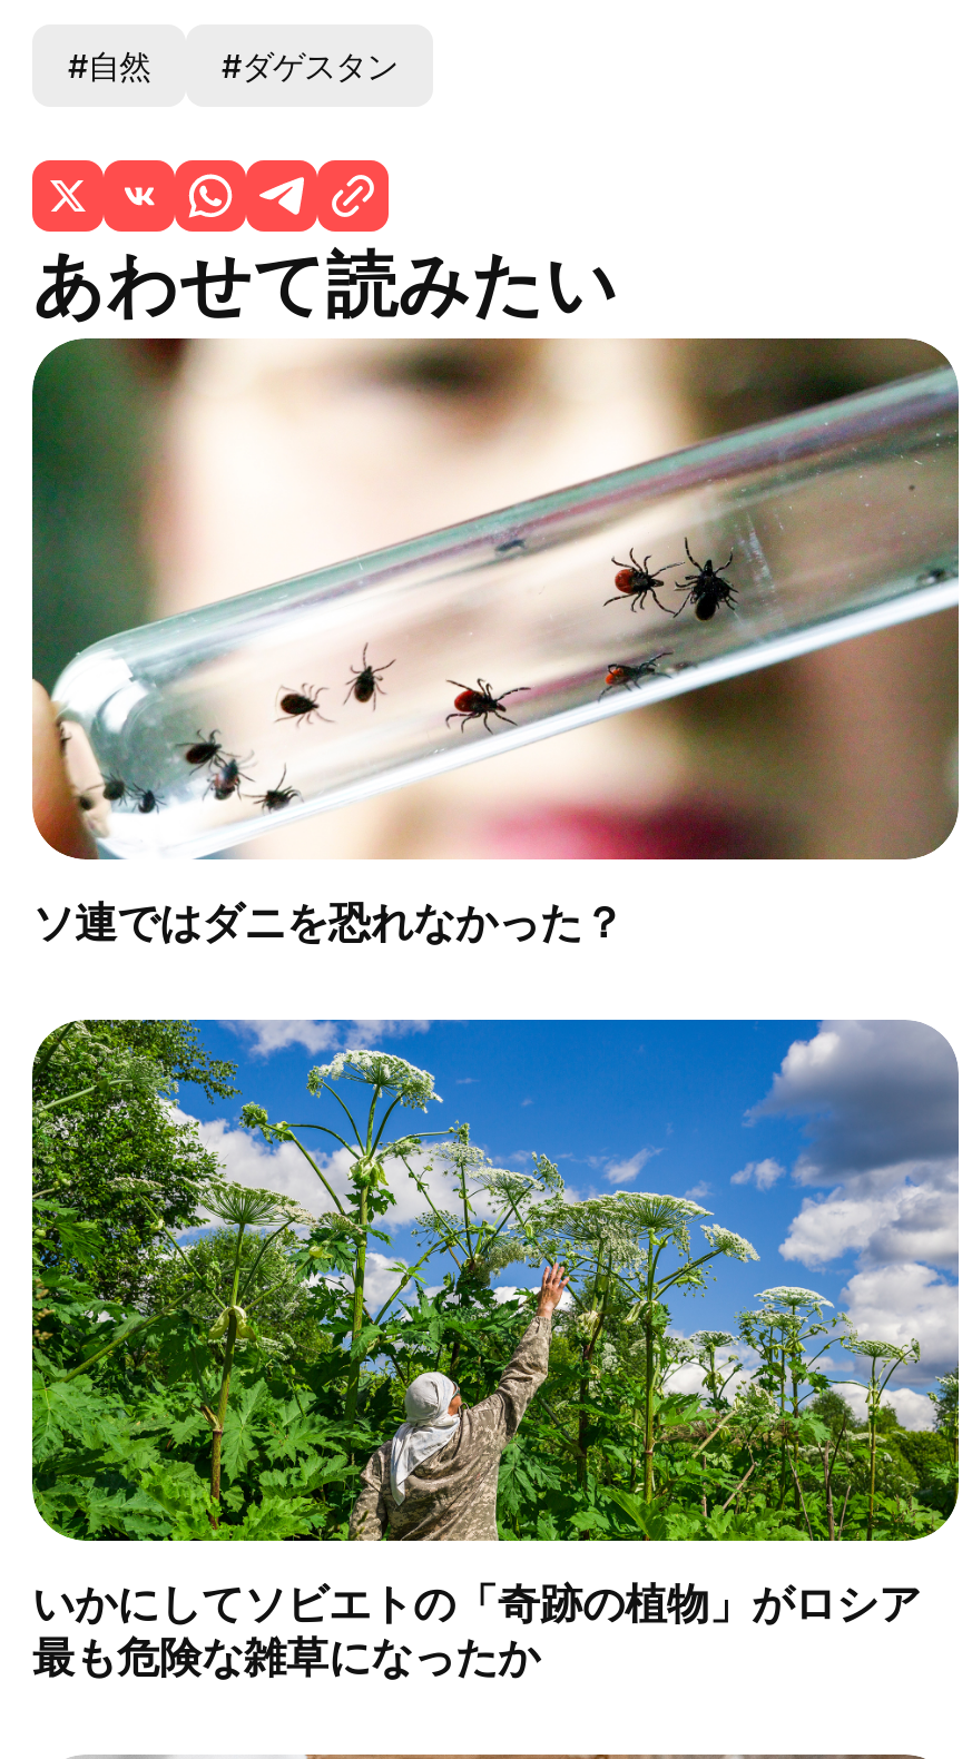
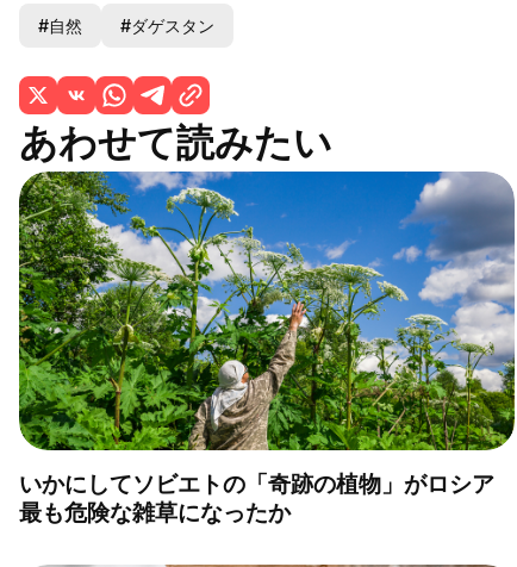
- [image]
- ソ連ではダニを恐れなかった？
